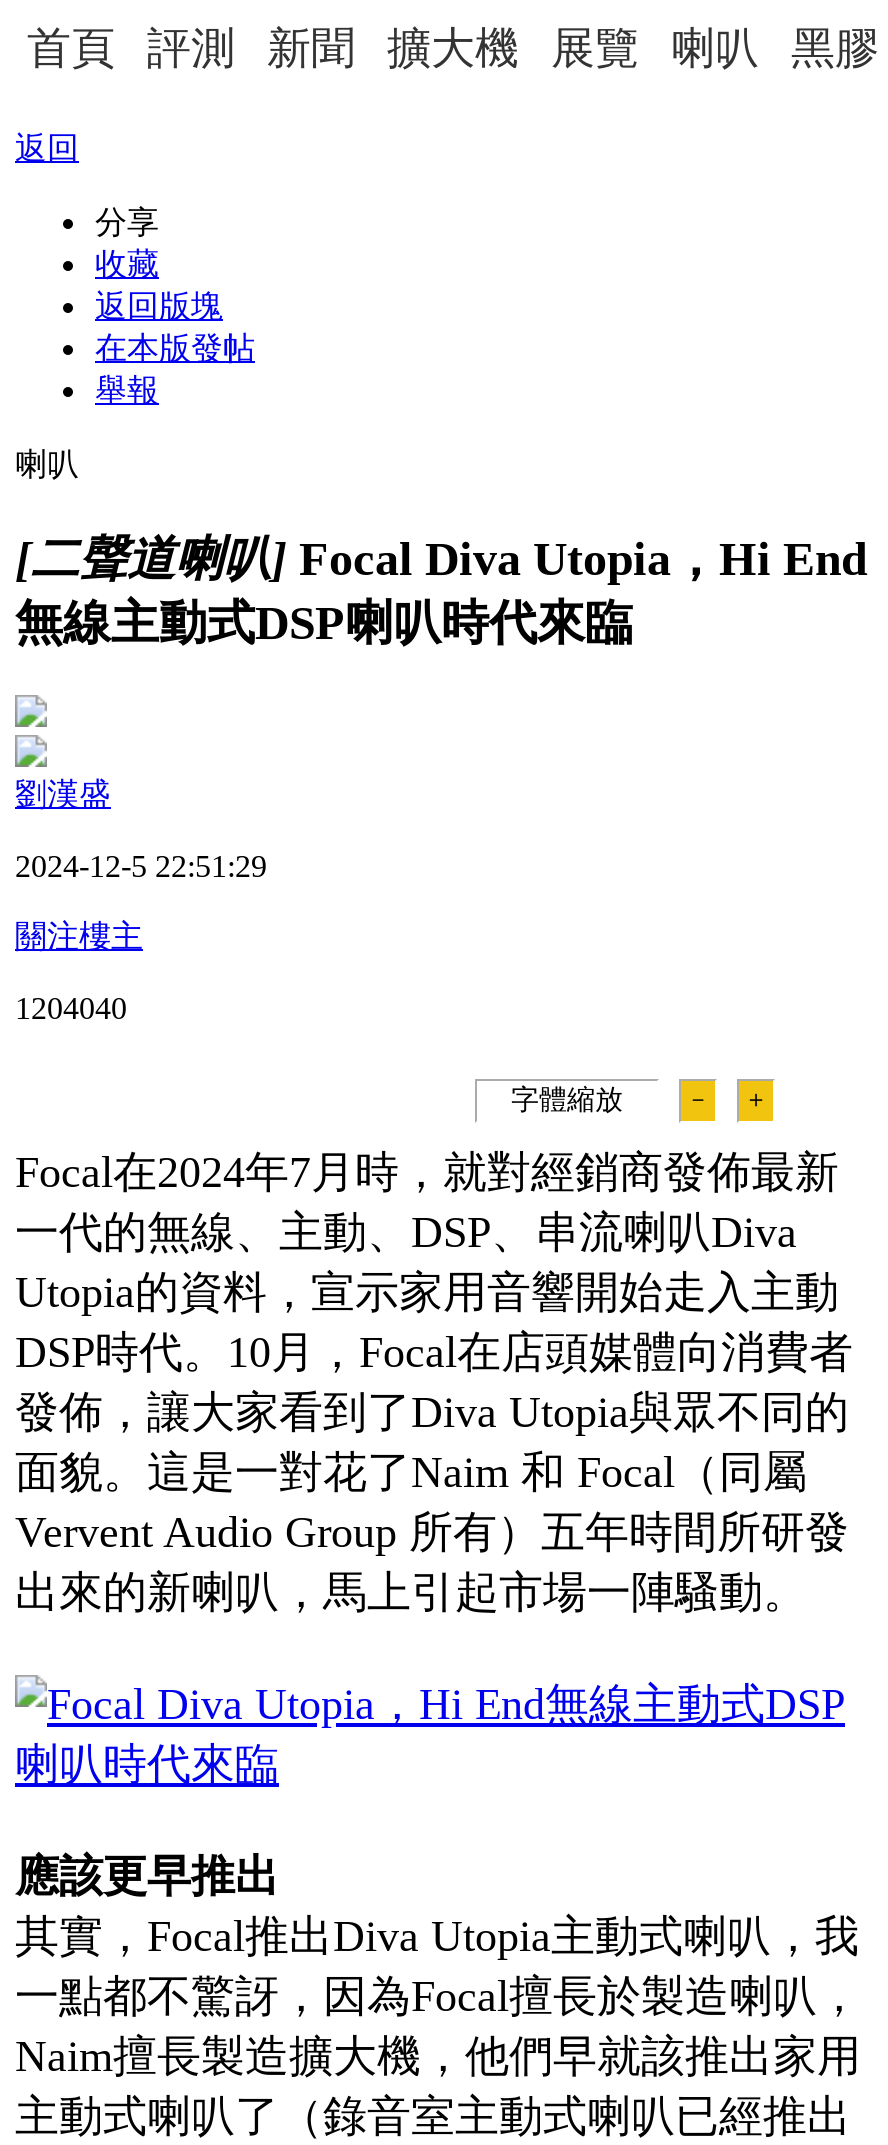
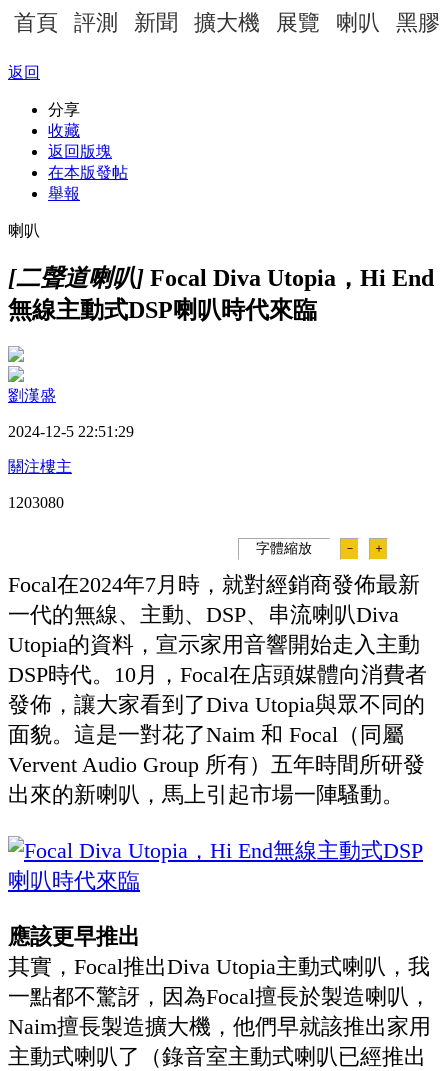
- 1204040
+ 1203080
